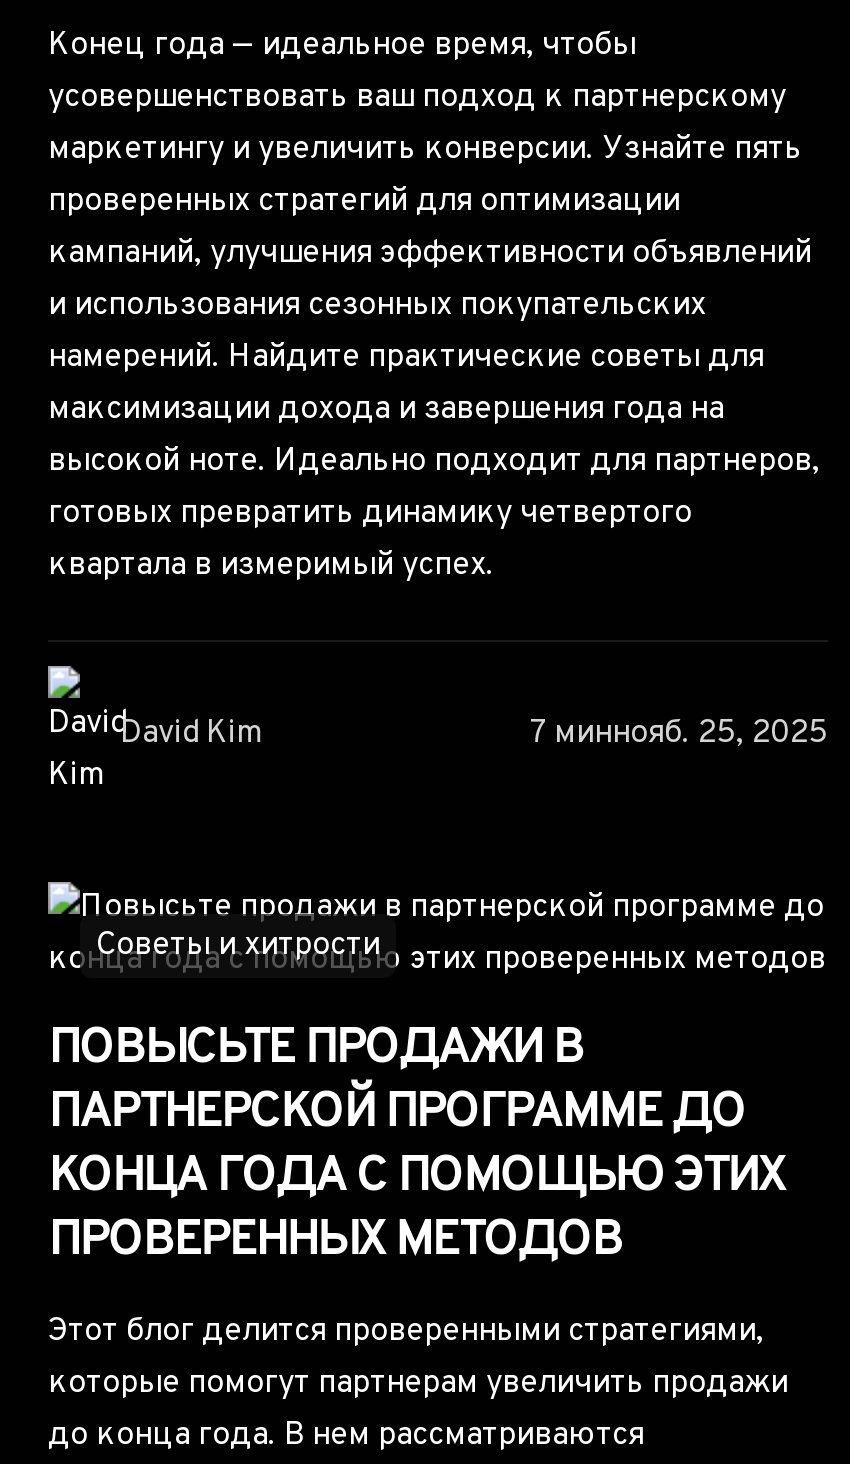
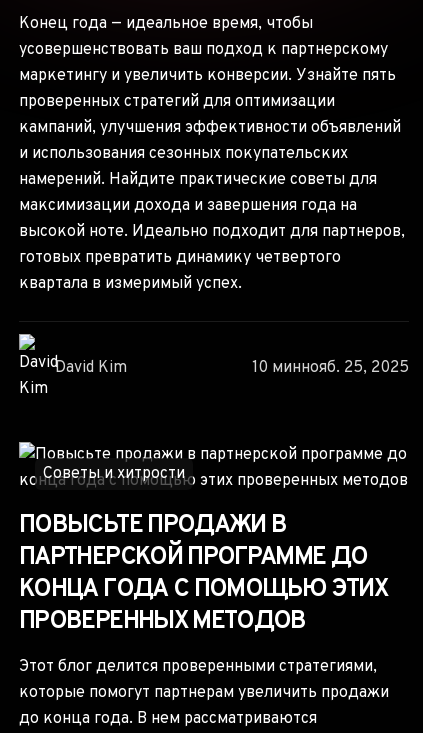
- 7 миннояб. 25, 2025
+ 10 миннояб. 25, 2025
